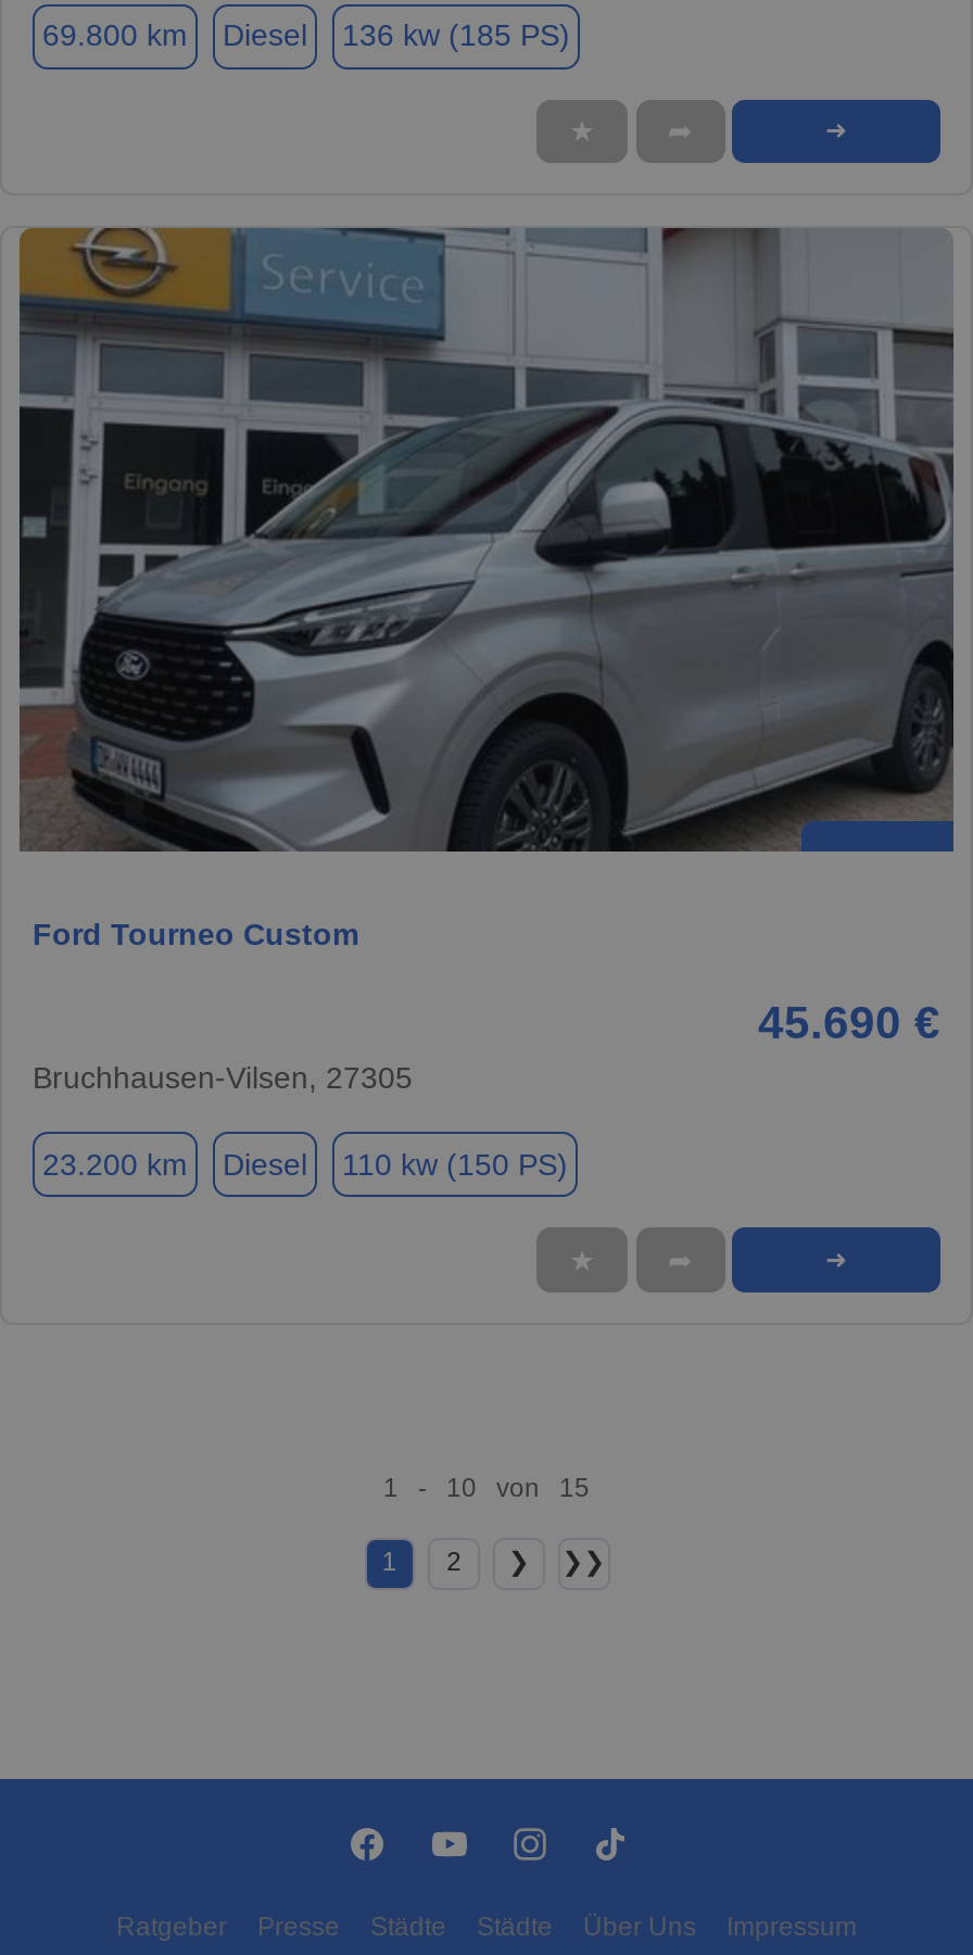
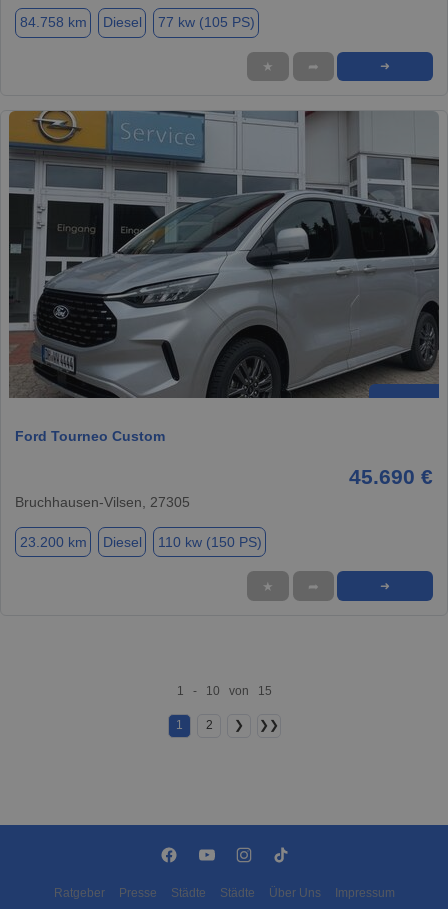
- 69.800 km
+ 84.758 km

- 136 kw (185 PS)
+ 77 kw (105 PS)
